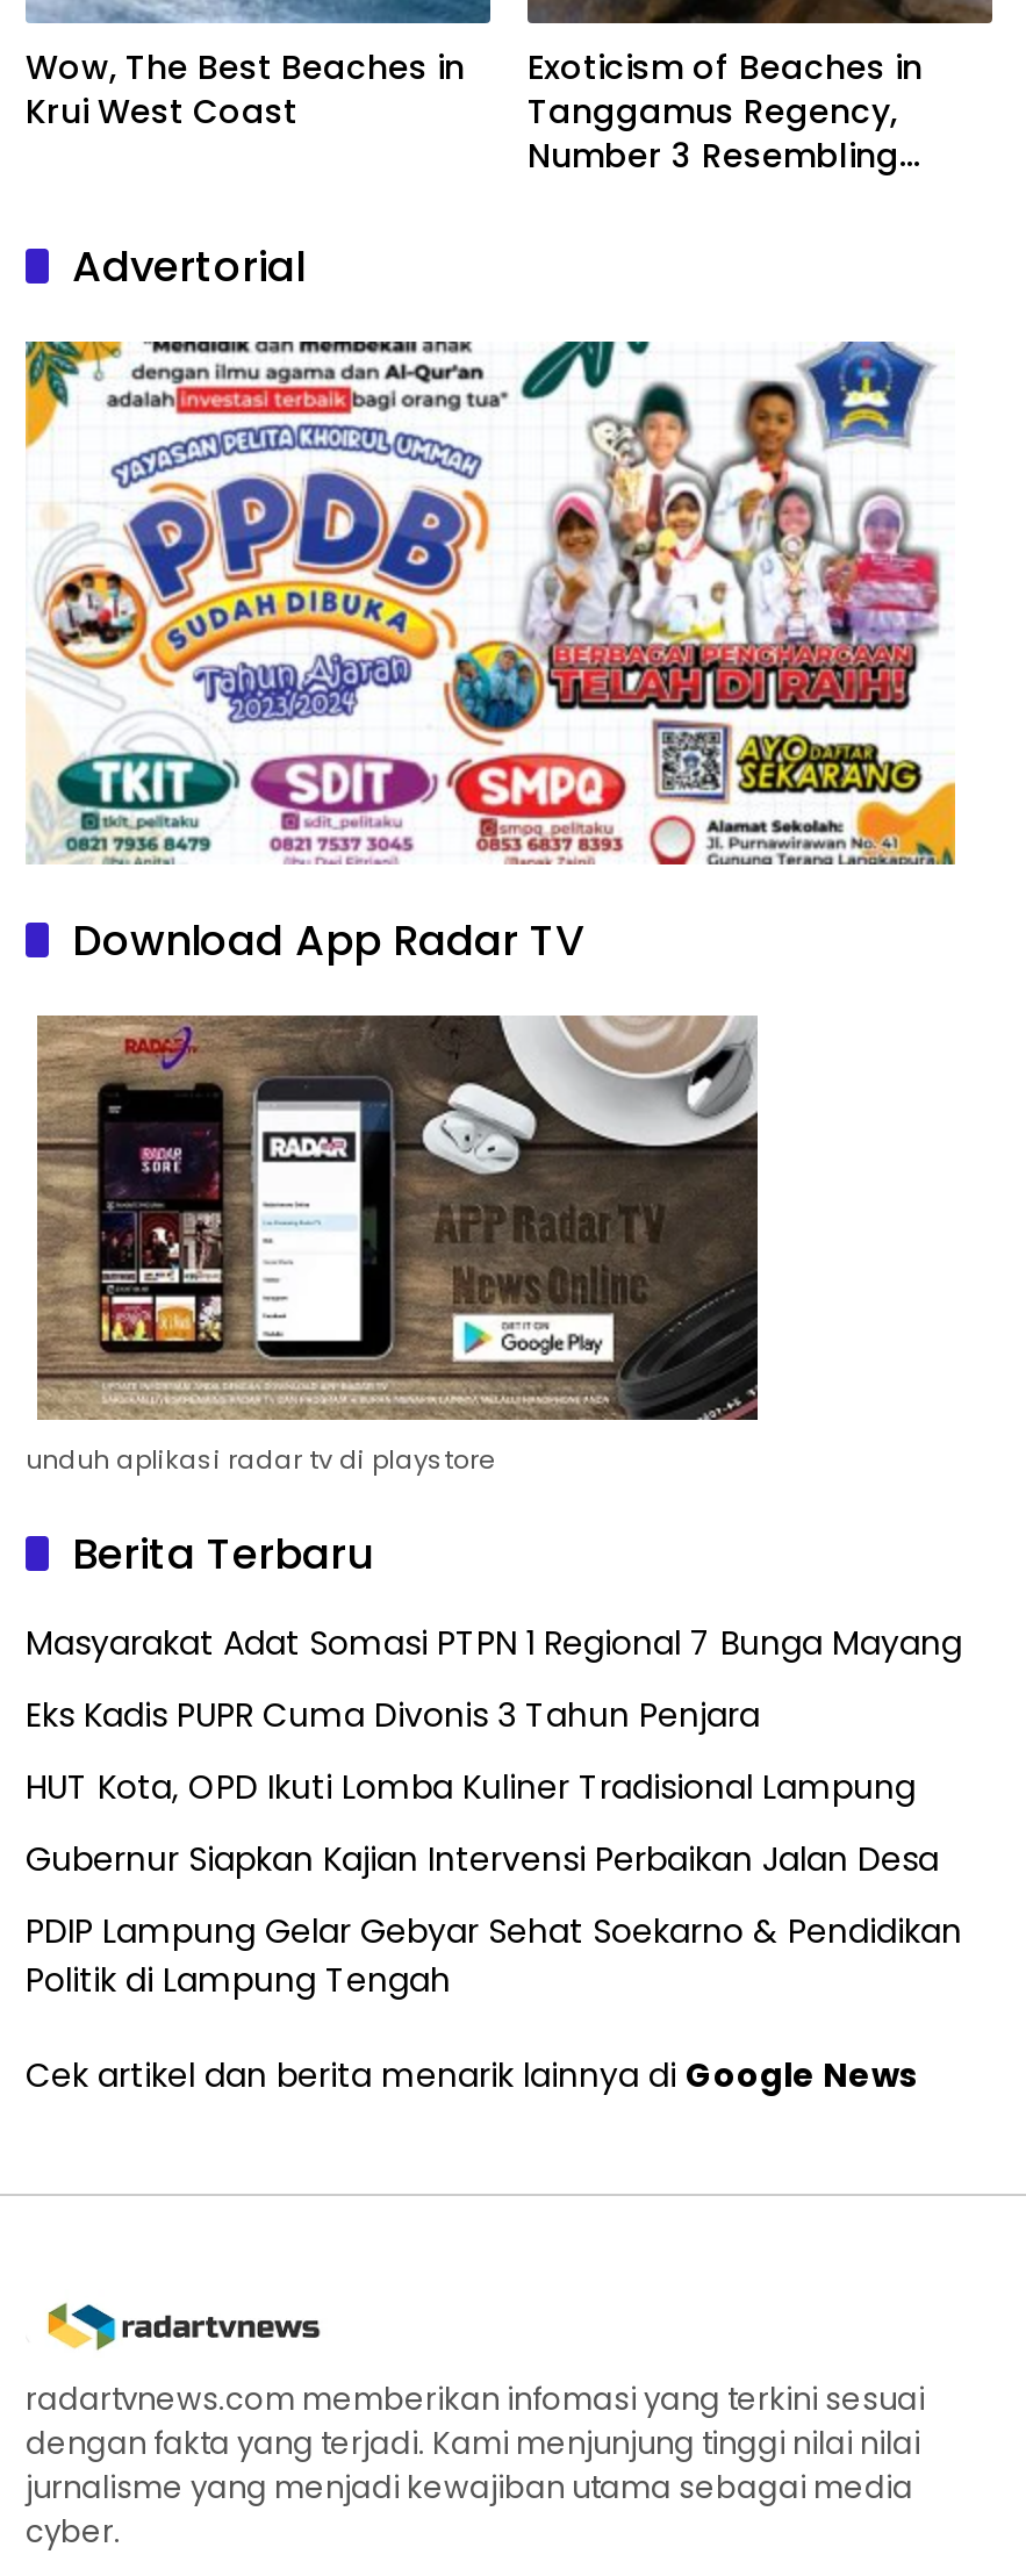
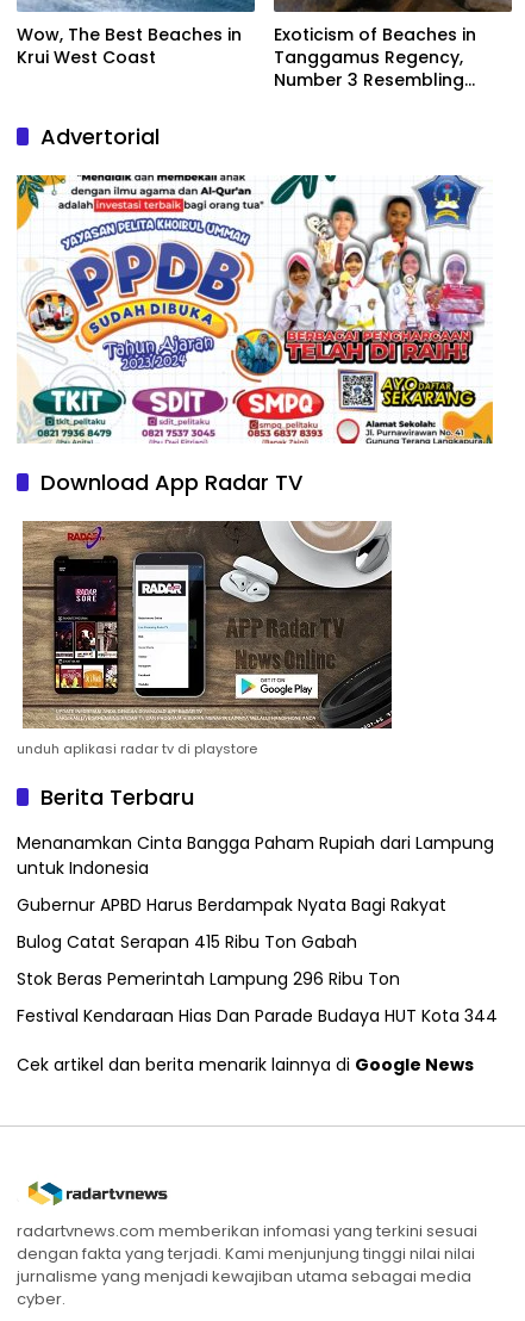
- Masyarakat Adat Somasi PTPN 1 Regional 7 Bunga Mayang
+ Menanamkan Cinta Bangga Paham Rupiah dari Lampung
+ untuk Indonesia

- Eks Kadis PUPR Cuma Divonis 3 Tahun Penjara
+ Gubernur APBD Harus Berdampak Nyata Bagi Rakyat

- HUT Kota, OPD Ikuti Lomba Kuliner Tradisional Lampung
+ Bulog Catat Serapan 415 Ribu Ton Gabah

- Gubernur Siapkan Kajian Intervensi Perbaikan Jalan Desa
+ Stok Beras Pemerintah Lampung 296 Ribu Ton

- PDIP Lampung Gelar Gebyar Sehat Soekarno & Pendidikan
- Politik di Lampung Tengah
+ Festival Kendaraan Hias Dan Parade Budaya HUT Kota 344
